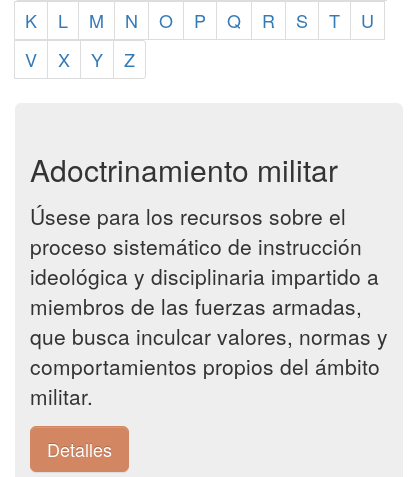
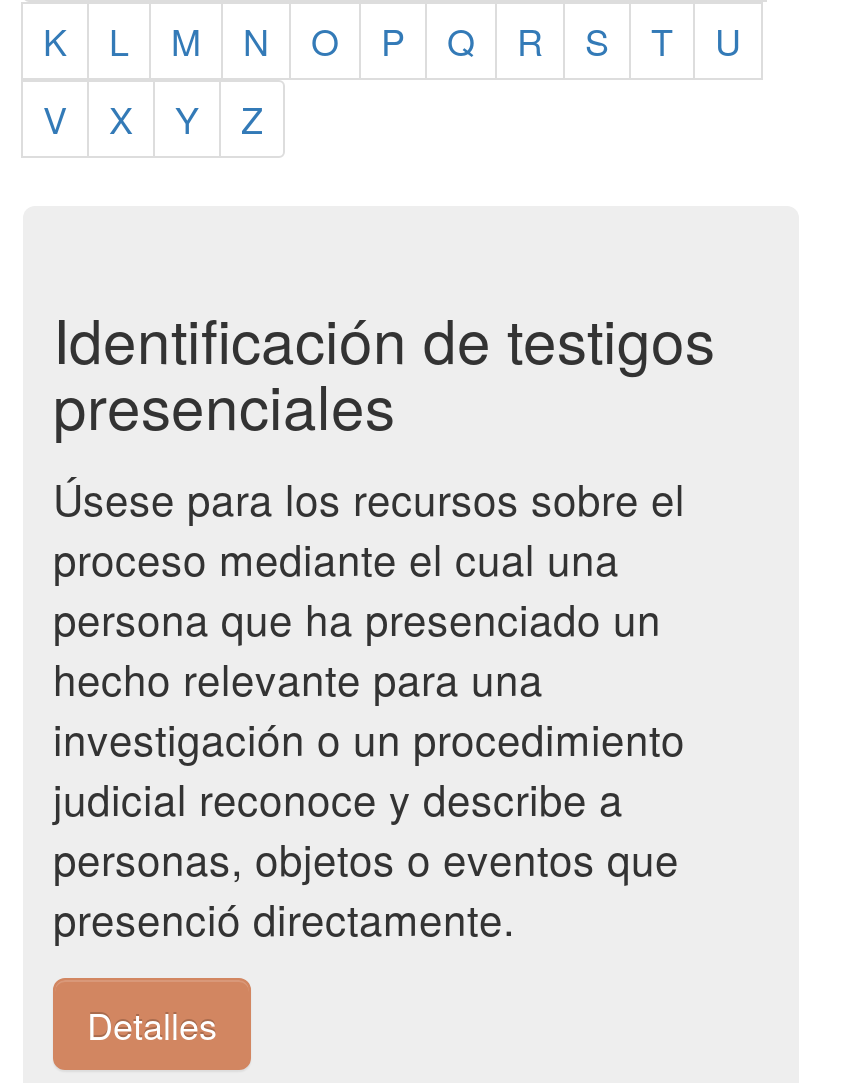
- Adoctrinamiento militar
+ Identificación de testigos
+ presenciales

- proceso sistemático de instrucción
- ideológica y disciplinaria impartido a
- miembros de las fuerzas armadas,
- que busca inculcar valores, normas y
- comportamientos propios del ámbito
- militar.
+ proceso mediante el cual una
+ persona que ha presenciado un
+ hecho relevante para una
+ investigación o un procedimiento
+ judicial reconoce y describe a
+ personas, objetos o eventos que
+ presenció directamente.
